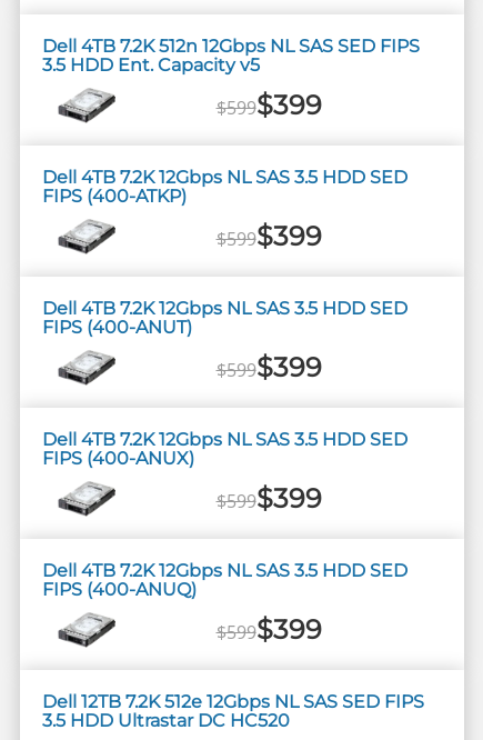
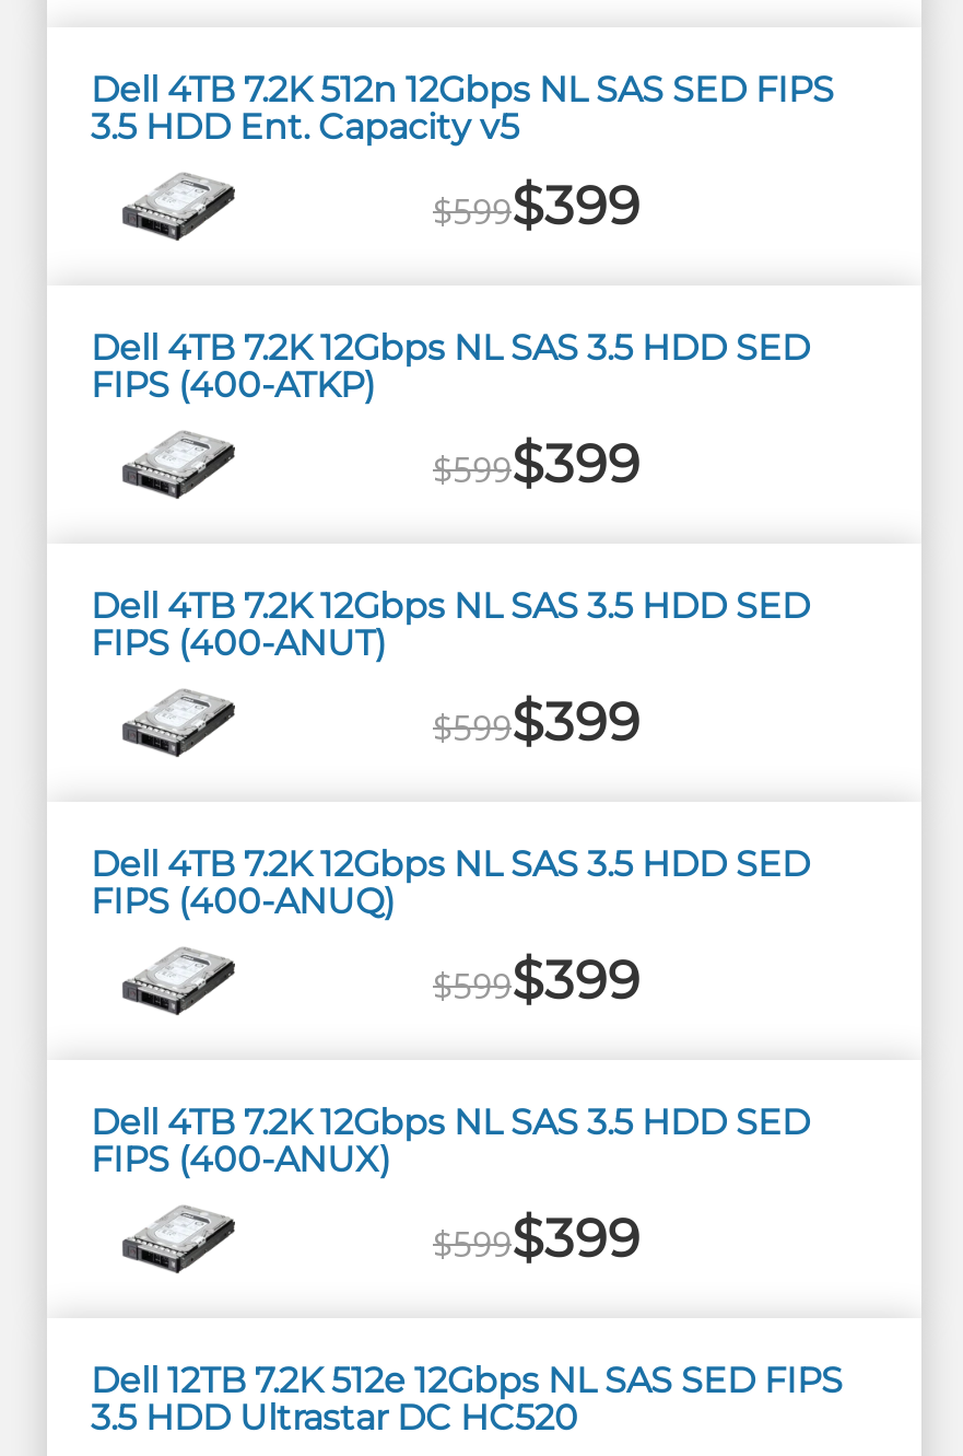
- FIPS (400-ANUX)
+ FIPS (400-ANUQ)

- FIPS (400-ANUQ)
+ FIPS (400-ANUX)
